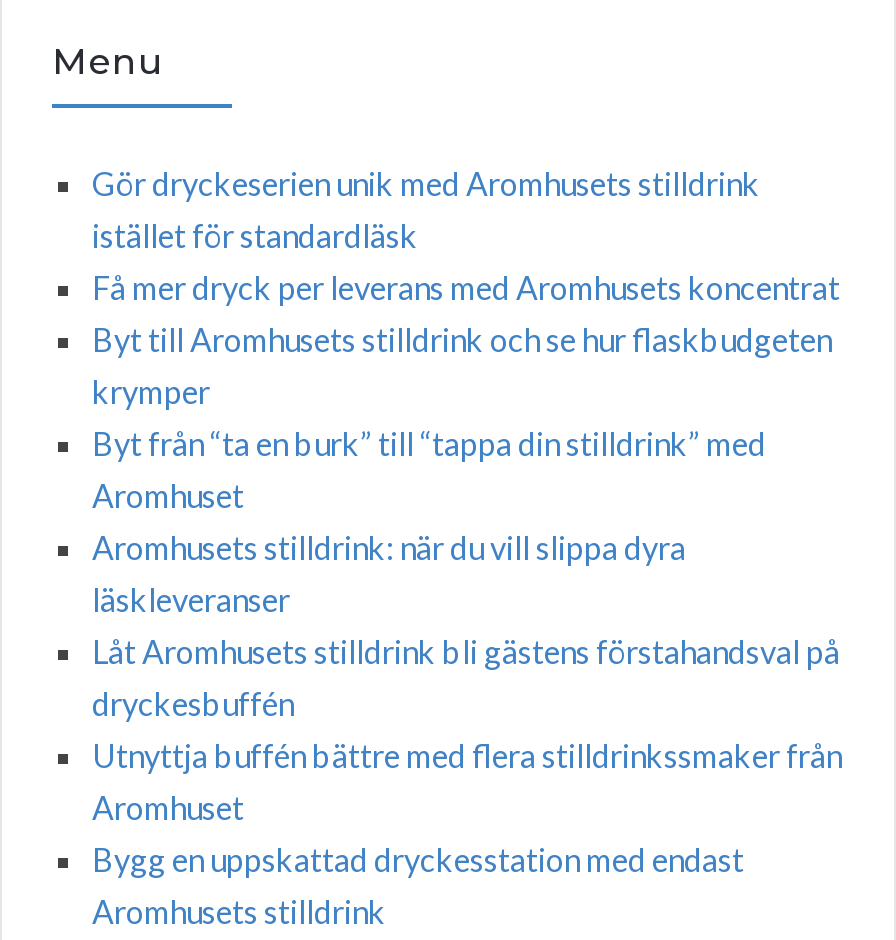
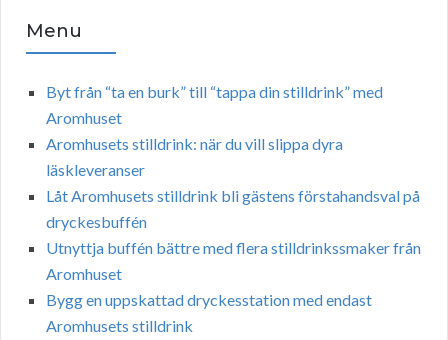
- Gör dryckeserien unik med Aromhusets stilldrink
- istället för standardläsk
- Få mer dryck per leverans med Aromhusets koncentrat
- Byt till Aromhusets stilldrink och se hur flaskbudgeten
- krymper
